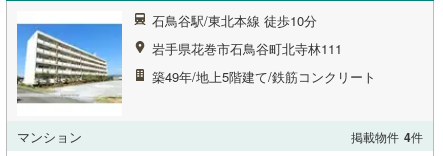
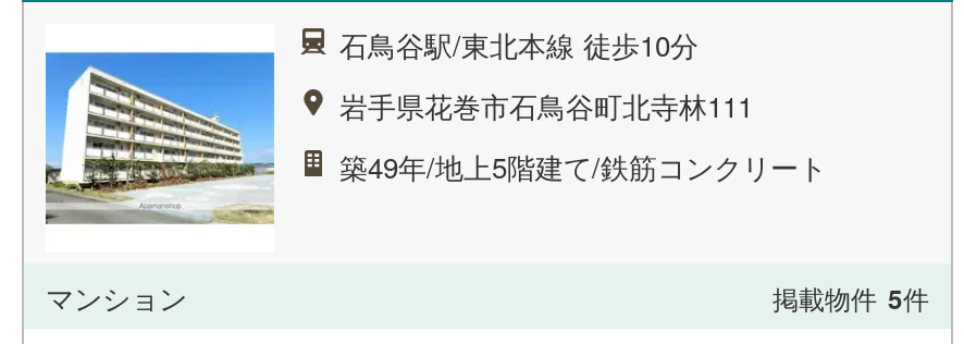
- 掲載物件 4件
+ 掲載物件 5件
